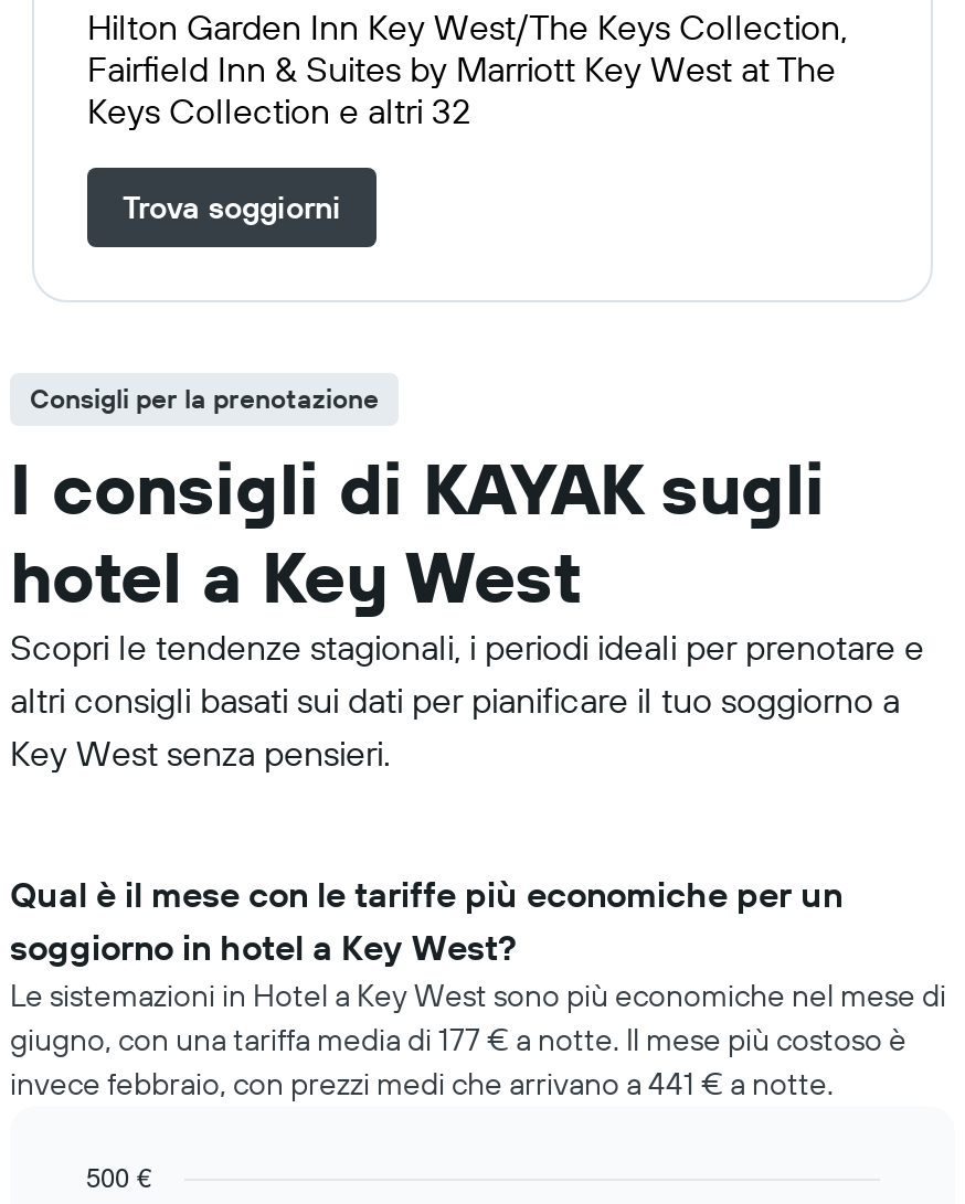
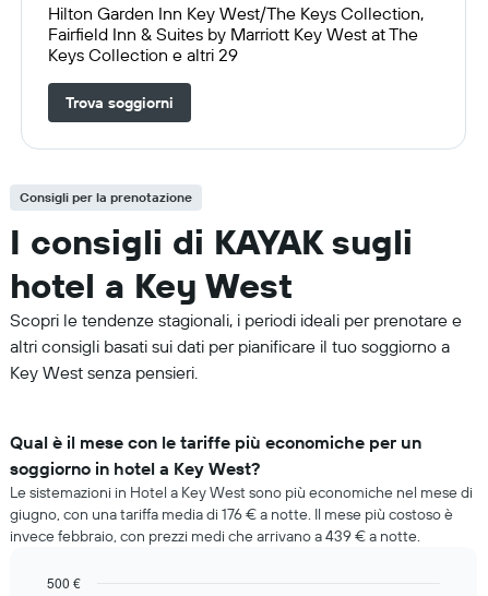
- Keys Collection e altri 32
+ Keys Collection e altri 29

- giugno, con una tariffa media di 177 € a notte. Il mese più costoso è
+ giugno, con una tariffa media di 176 € a notte. Il mese più costoso è

- invece febbraio, con prezzi medi che arrivano a 441 € a notte.
+ invece febbraio, con prezzi medi che arrivano a 439 € a notte.
